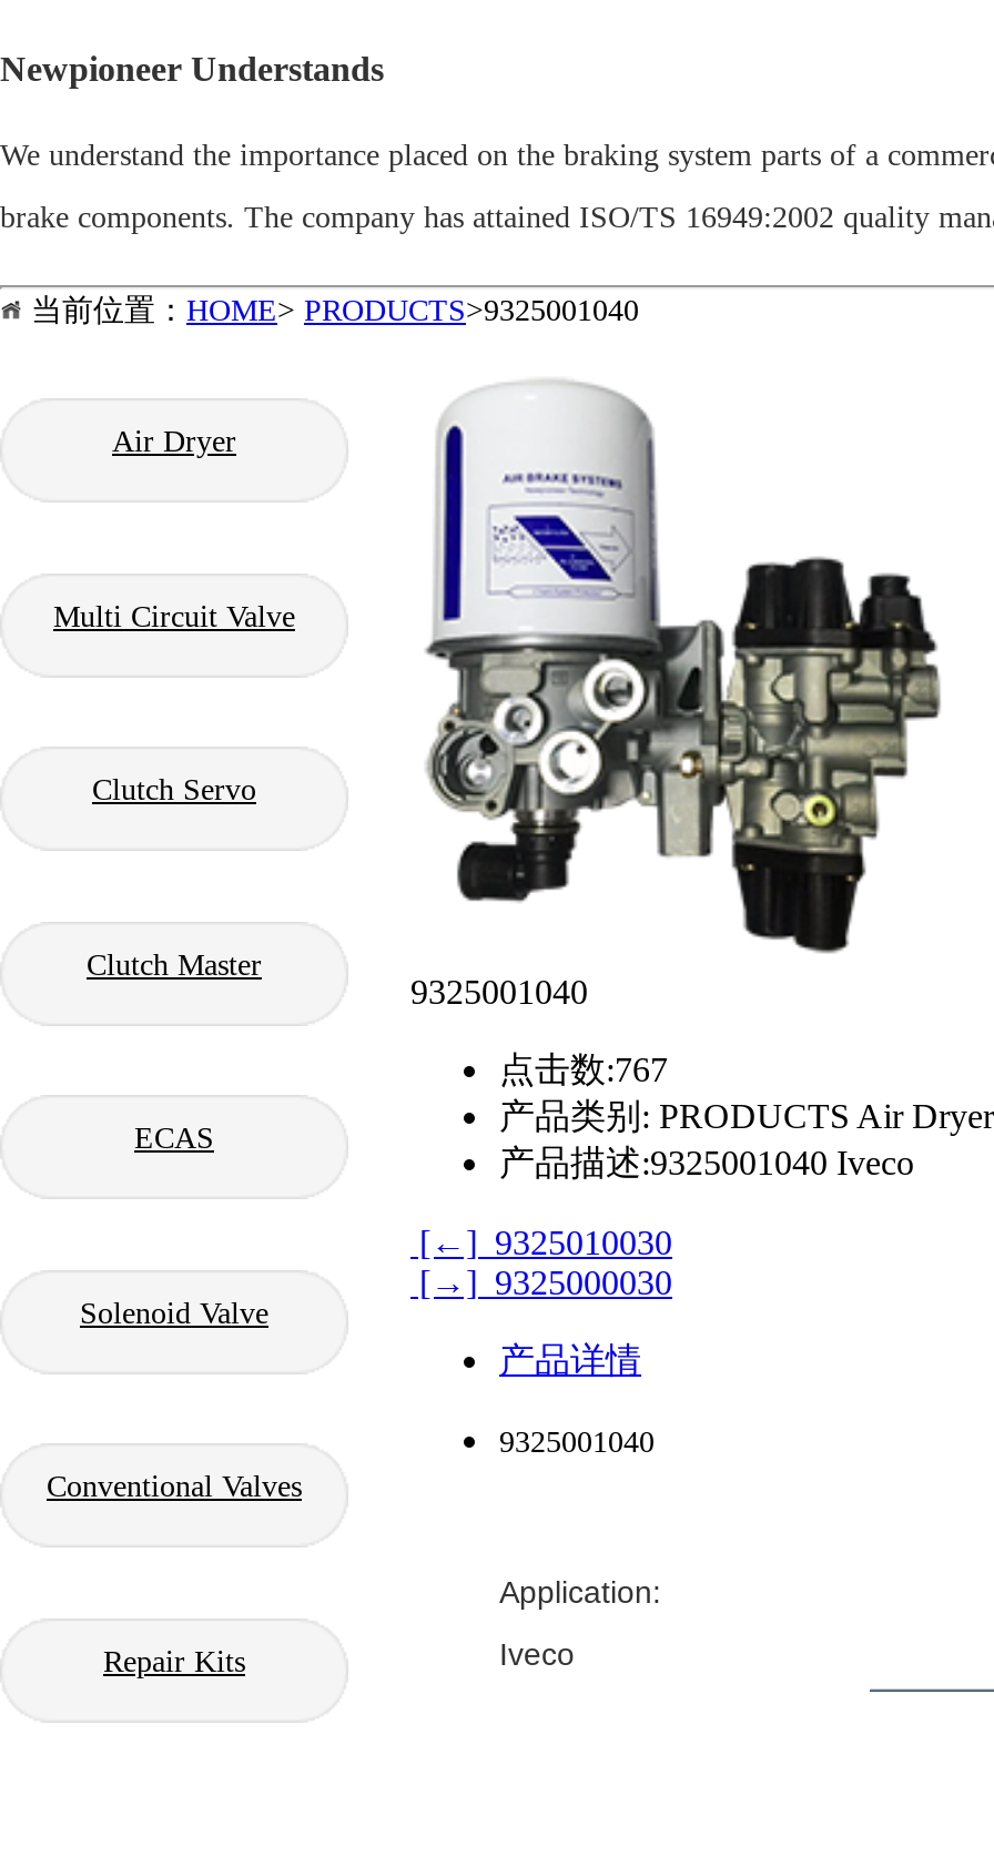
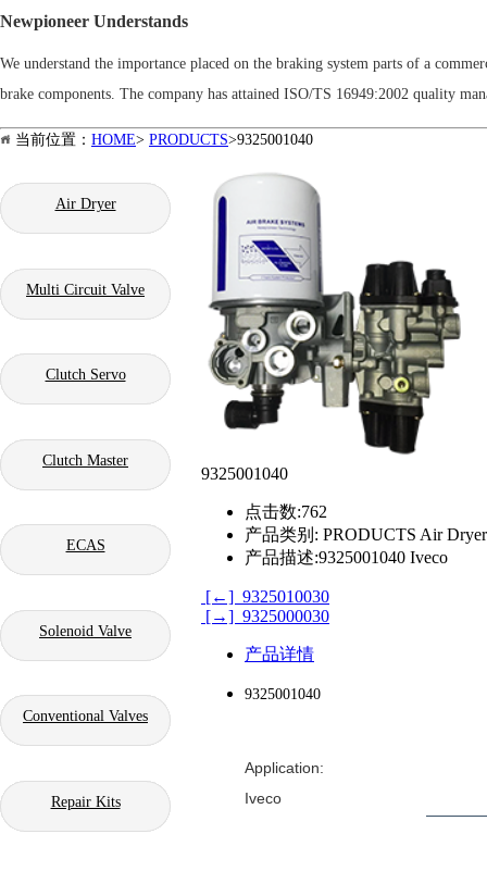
- 点击数:767
+ 点击数:762
